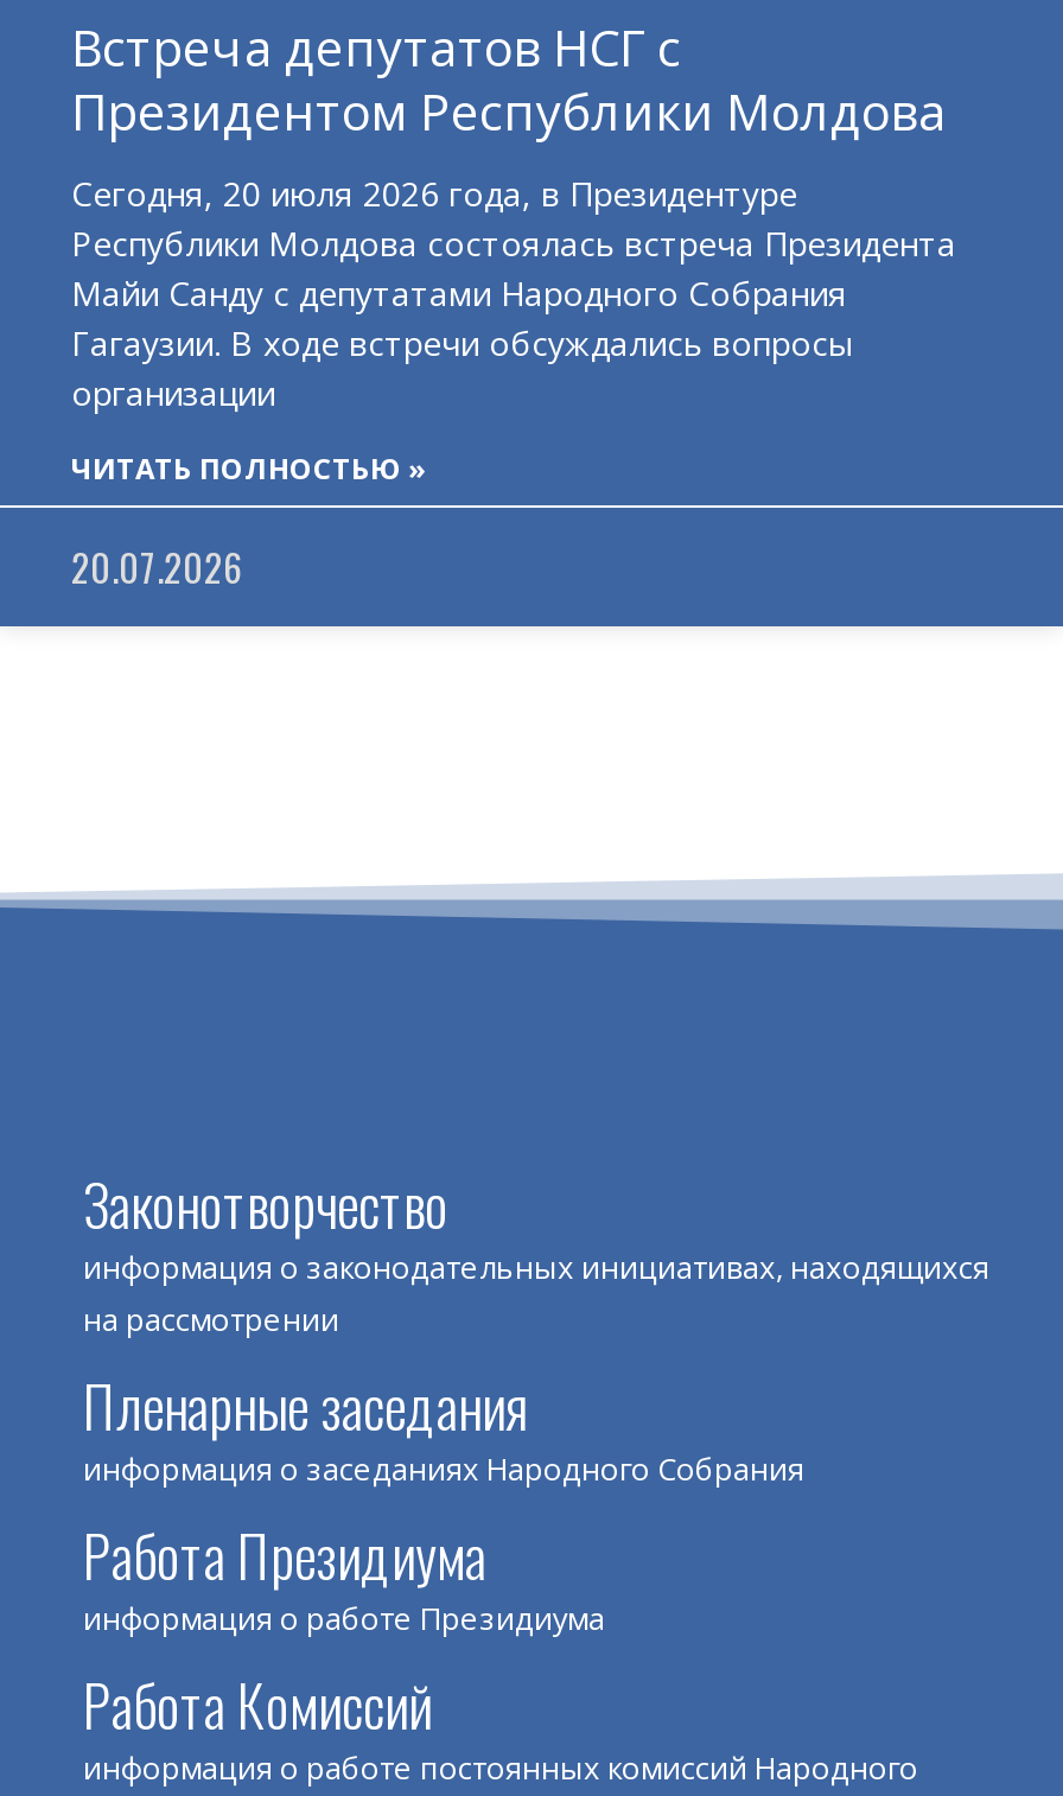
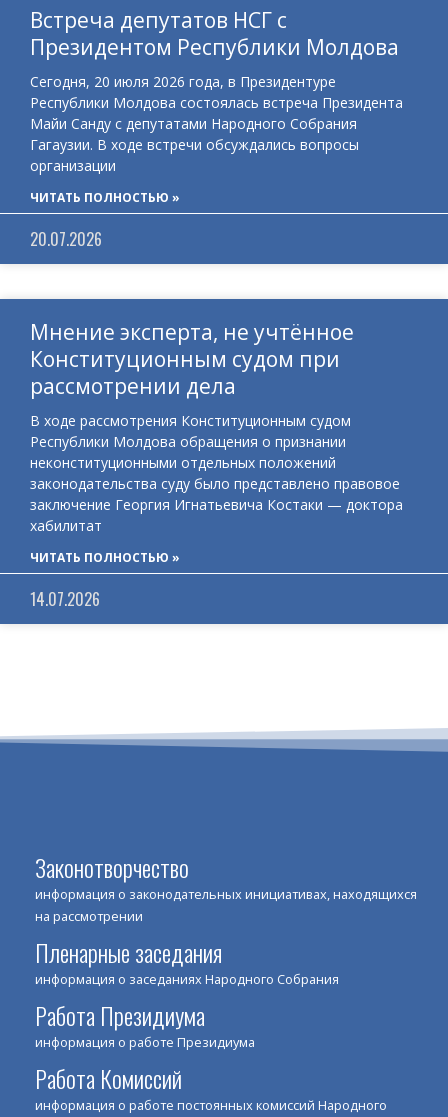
+ Мнение эксперта, не учтённое
+ Конституционным судом при
+ рассмотрении дела
+ В ходе рассмотрения Конституционным судом
+ Республики Молдова обращения о признании
+ неконституционными отдельных положений
+ законодательства суду было представлено правовое
+ заключение Георгия Игнатьевича Костаки — доктора
+ хабилитат
+ ЧИТАТЬ ПОЛНОСТЬЮ »
+ 14.07.2026
